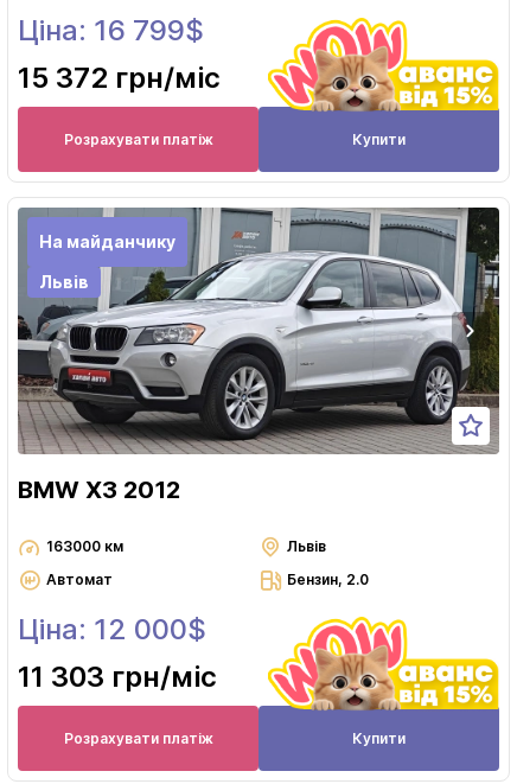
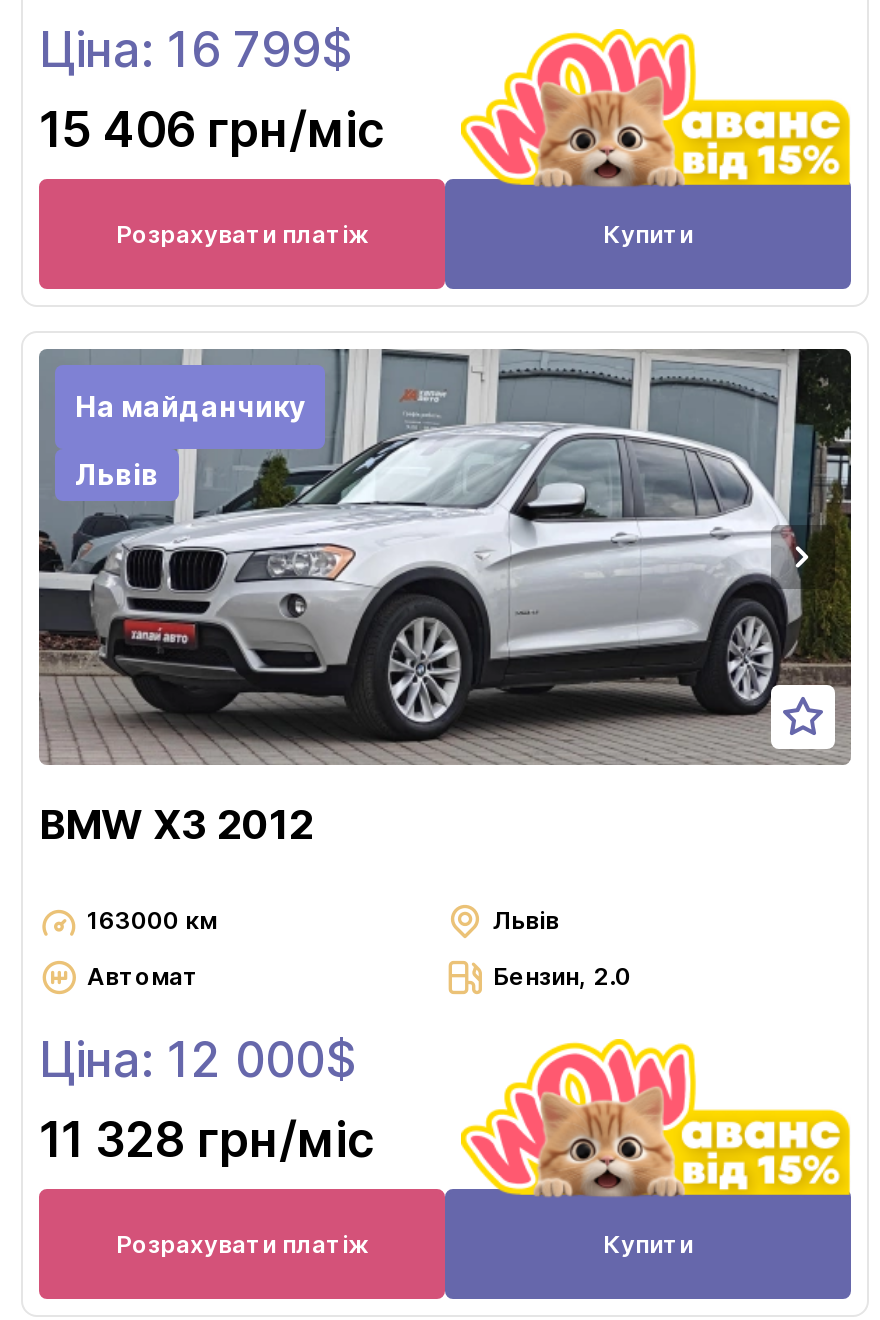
- 15 372 грн/міс
+ 15 406 грн/міс

- 11 303 грн/міс
+ 11 328 грн/міс
